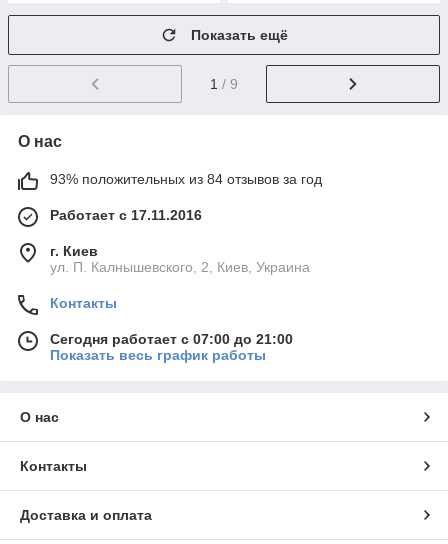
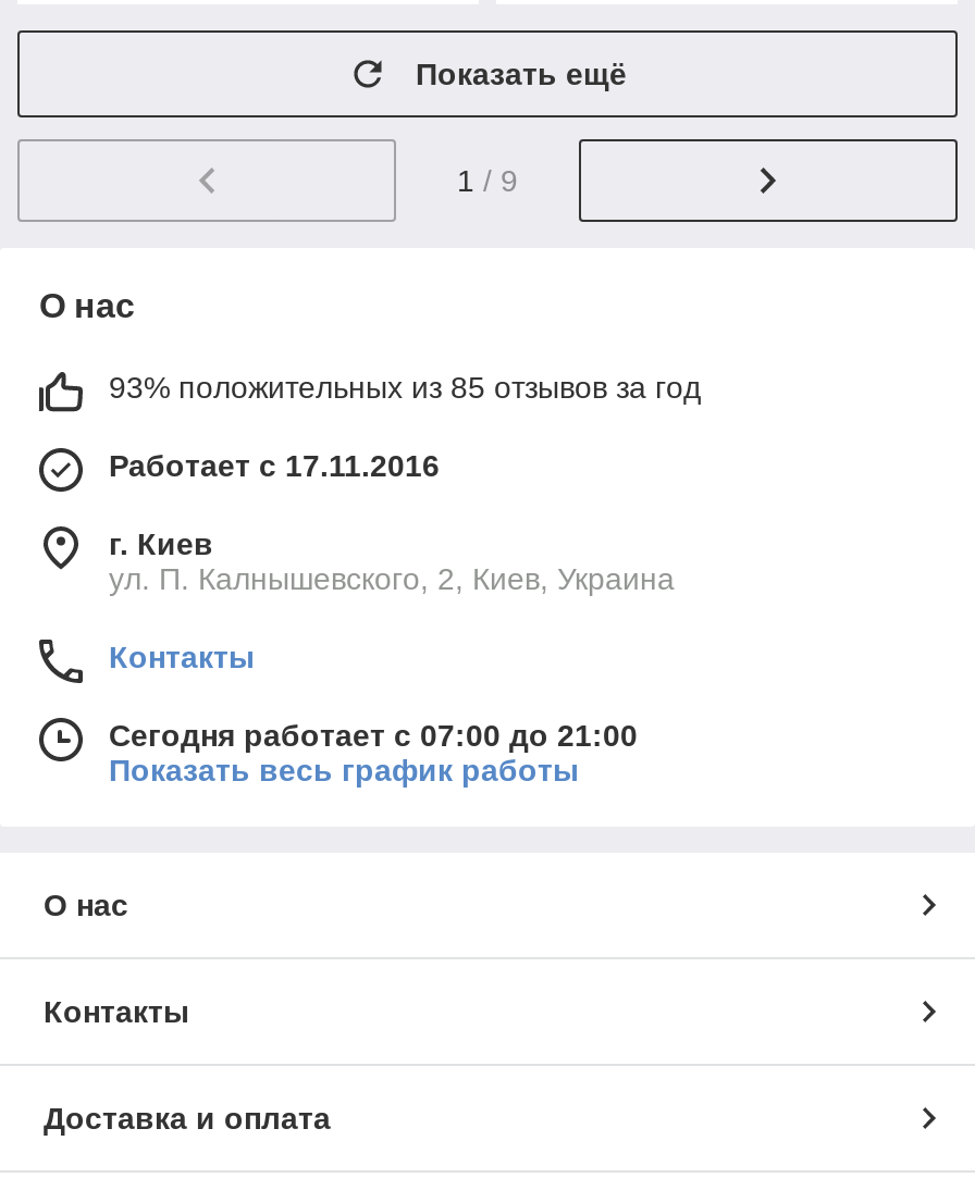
- 93% положительных из 84 отзывов за год
+ 93% положительных из 85 отзывов за год
